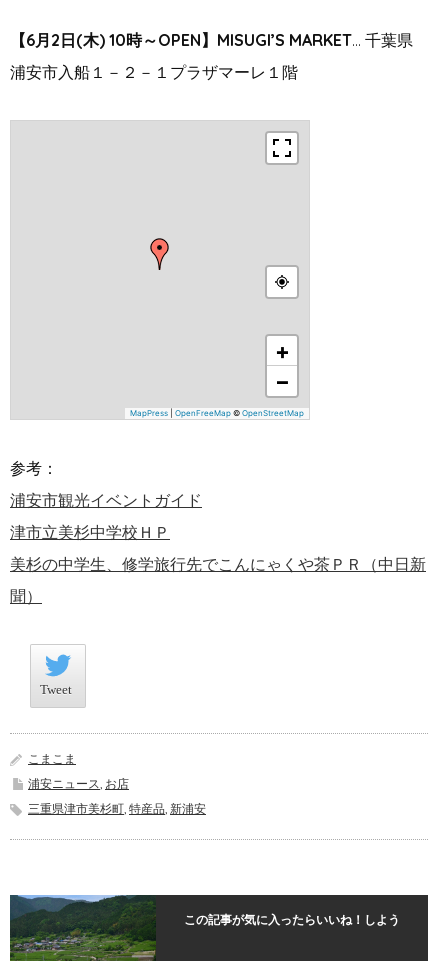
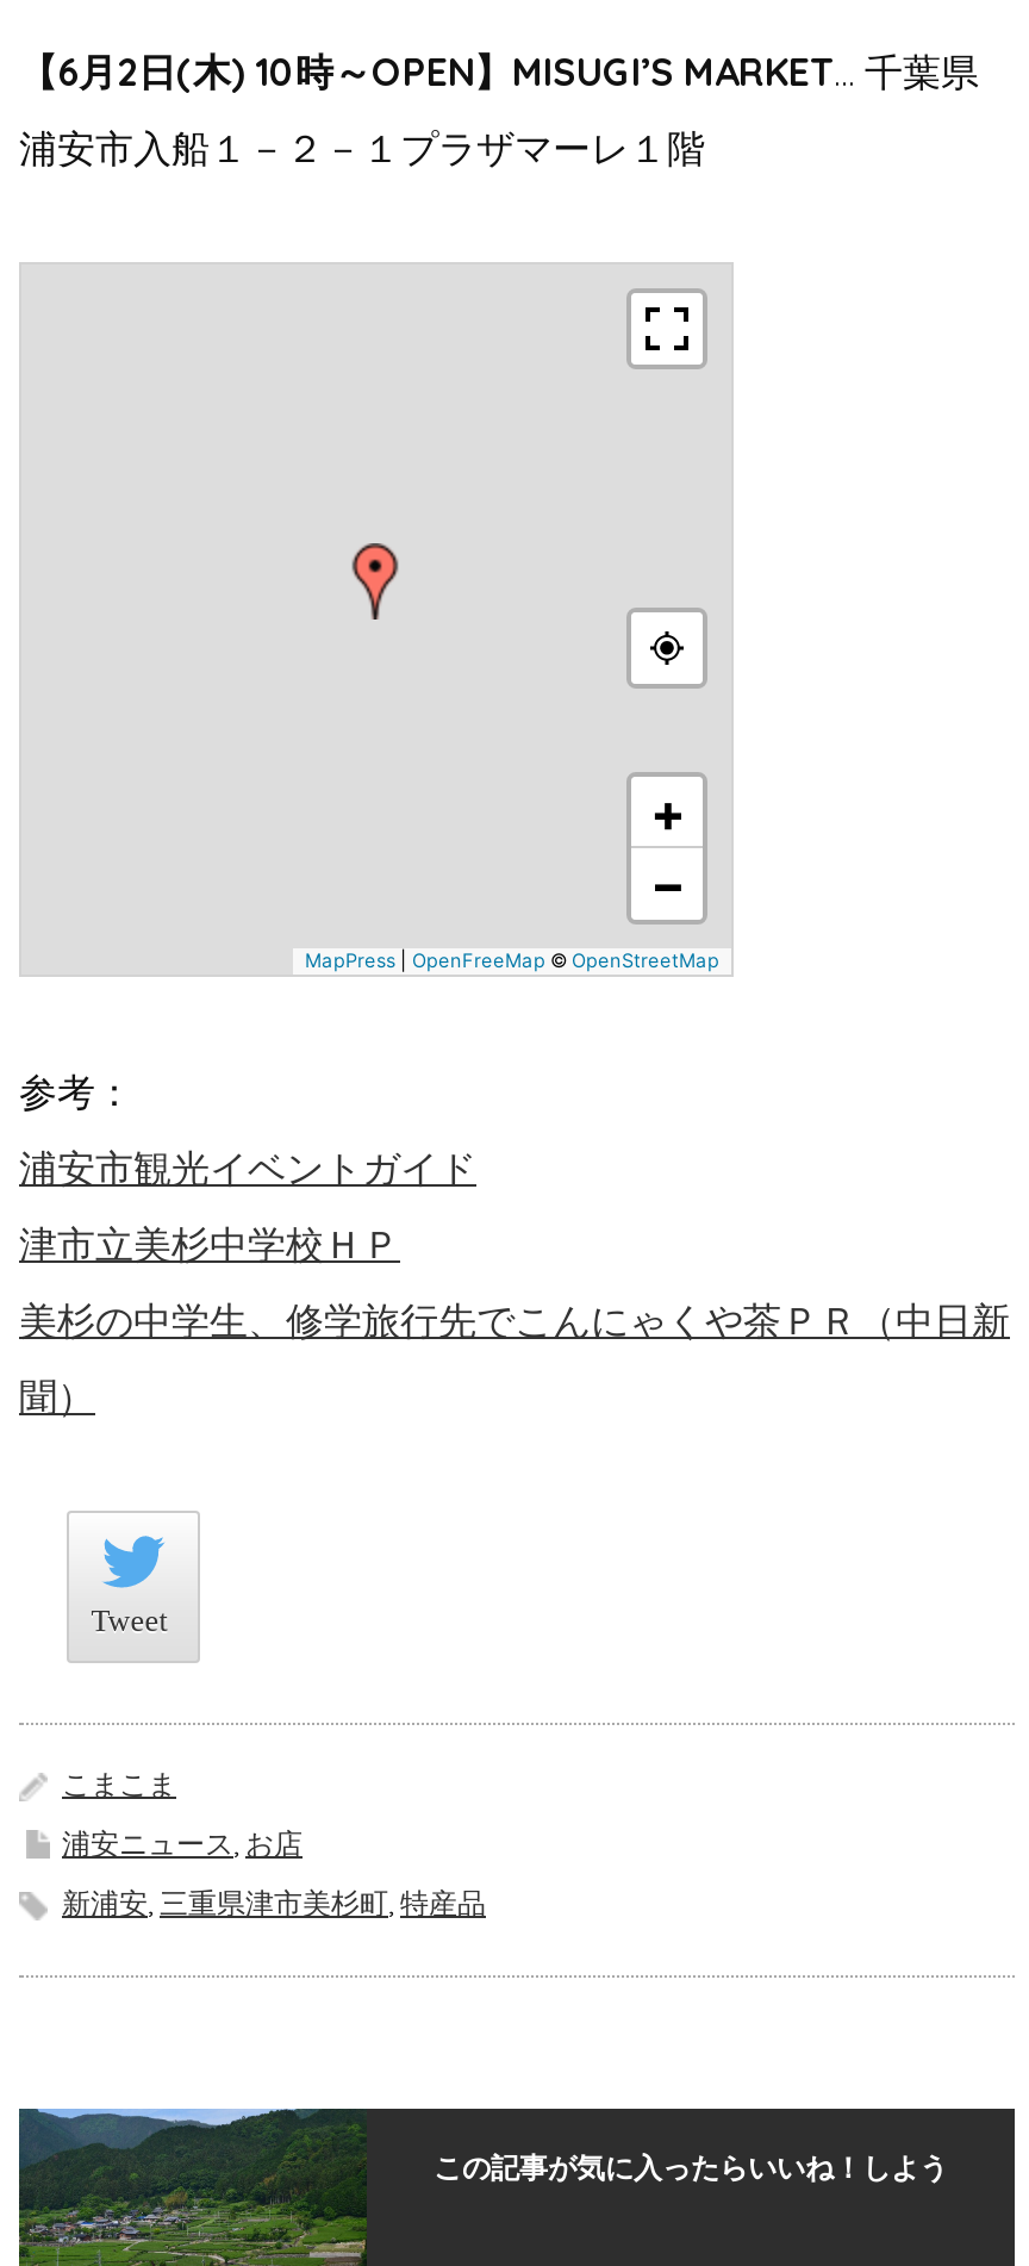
- 三重県津市美杉町,特産品,新浦安
+ 新浦安,三重県津市美杉町,特産品
